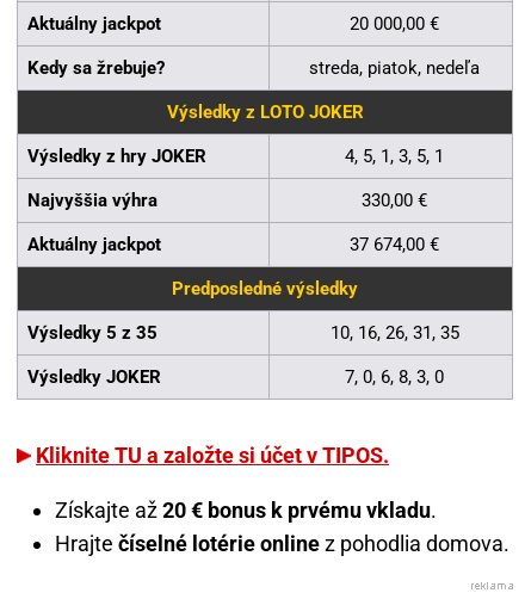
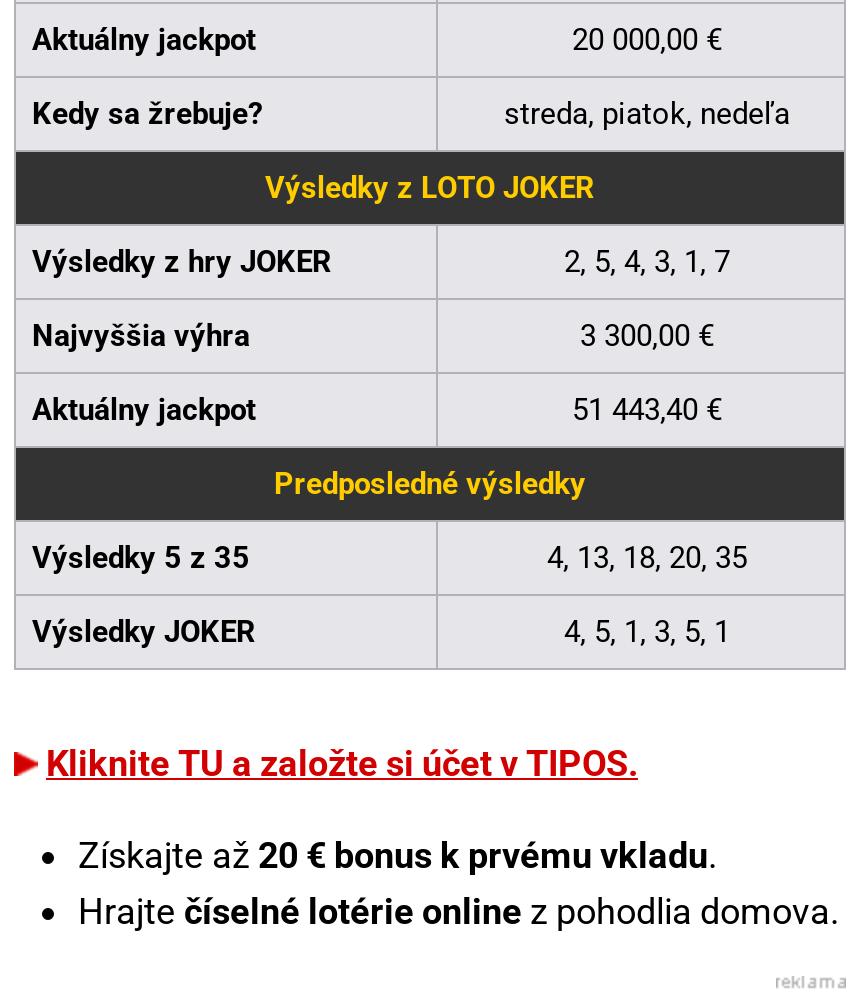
- 4, 5, 1, 3, 5, 1
+ 2, 5, 4, 3, 1, 7

- 330,00 €
+ 3 300,00 €

- 37 674,00 €
+ 51 443,40 €

- 10, 16, 26, 31, 35
+ 4, 13, 18, 20, 35

- 7, 0, 6, 8, 3, 0
+ 4, 5, 1, 3, 5, 1
